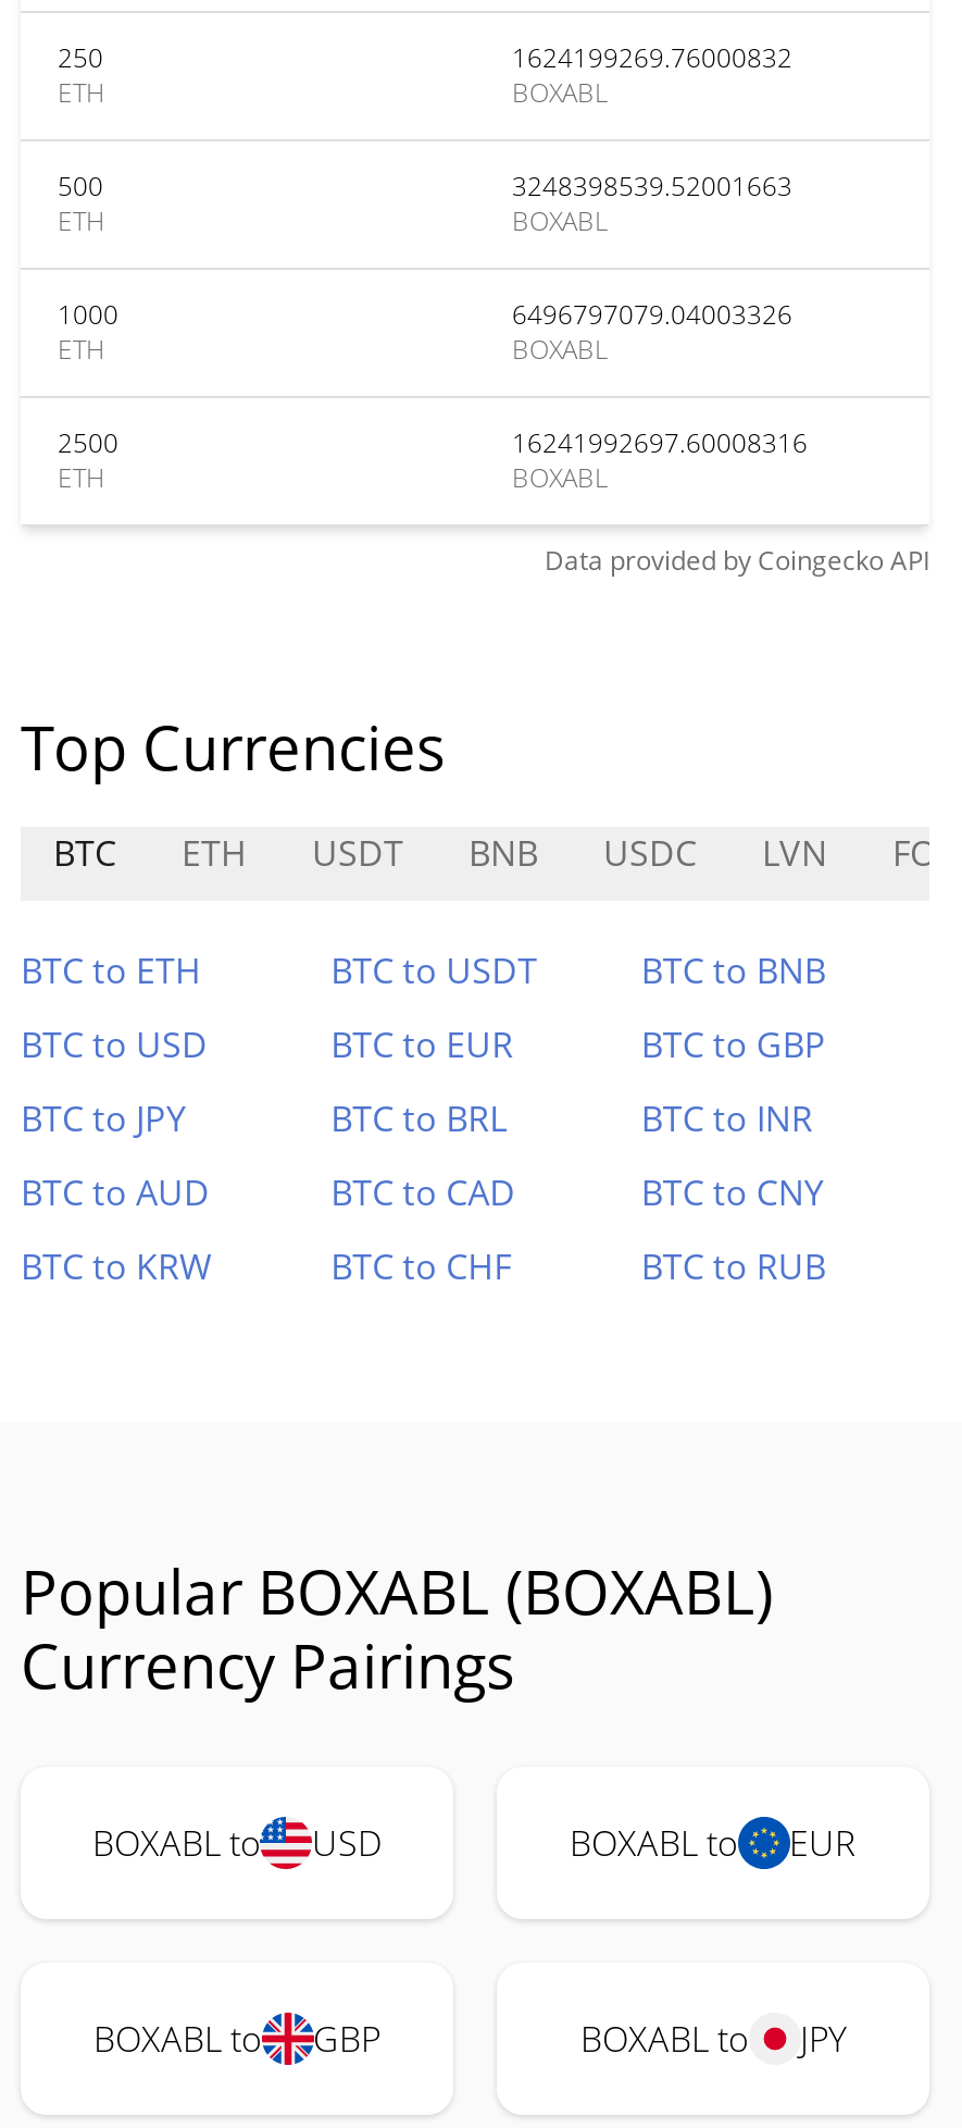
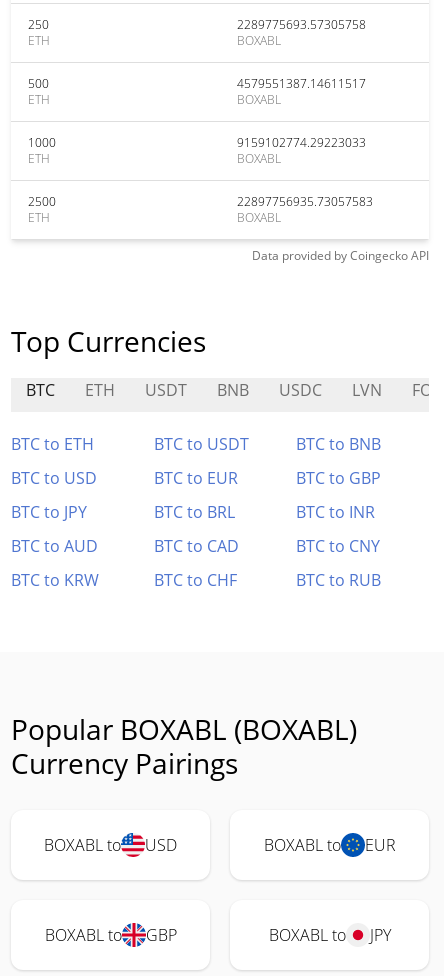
- 1624199269.76000832
+ 2289775693.57305758

- 3248398539.52001663
+ 4579551387.14611517

- 6496797079.04003326
+ 9159102774.29223033

- 16241992697.60008316
+ 22897756935.73057583
